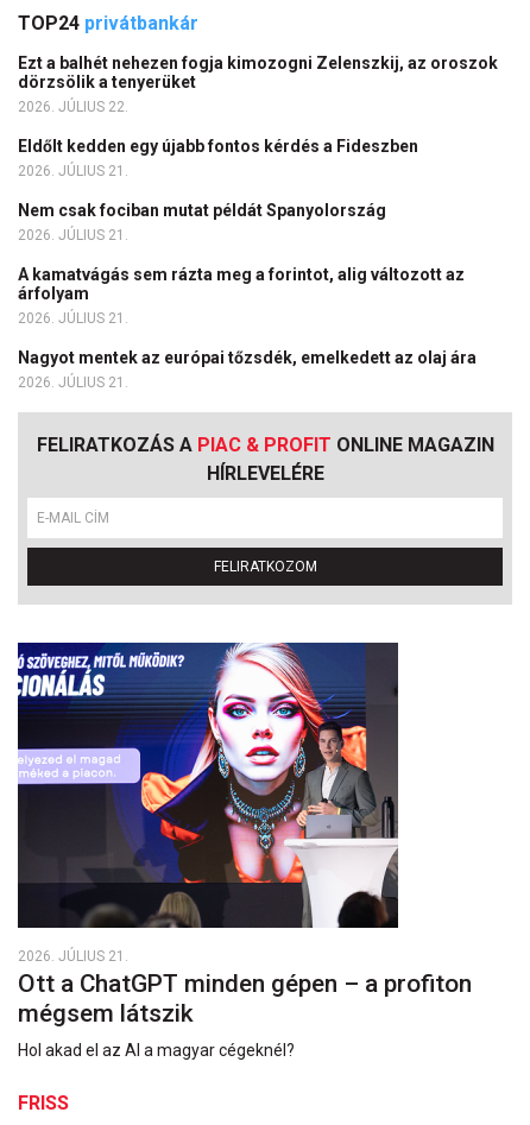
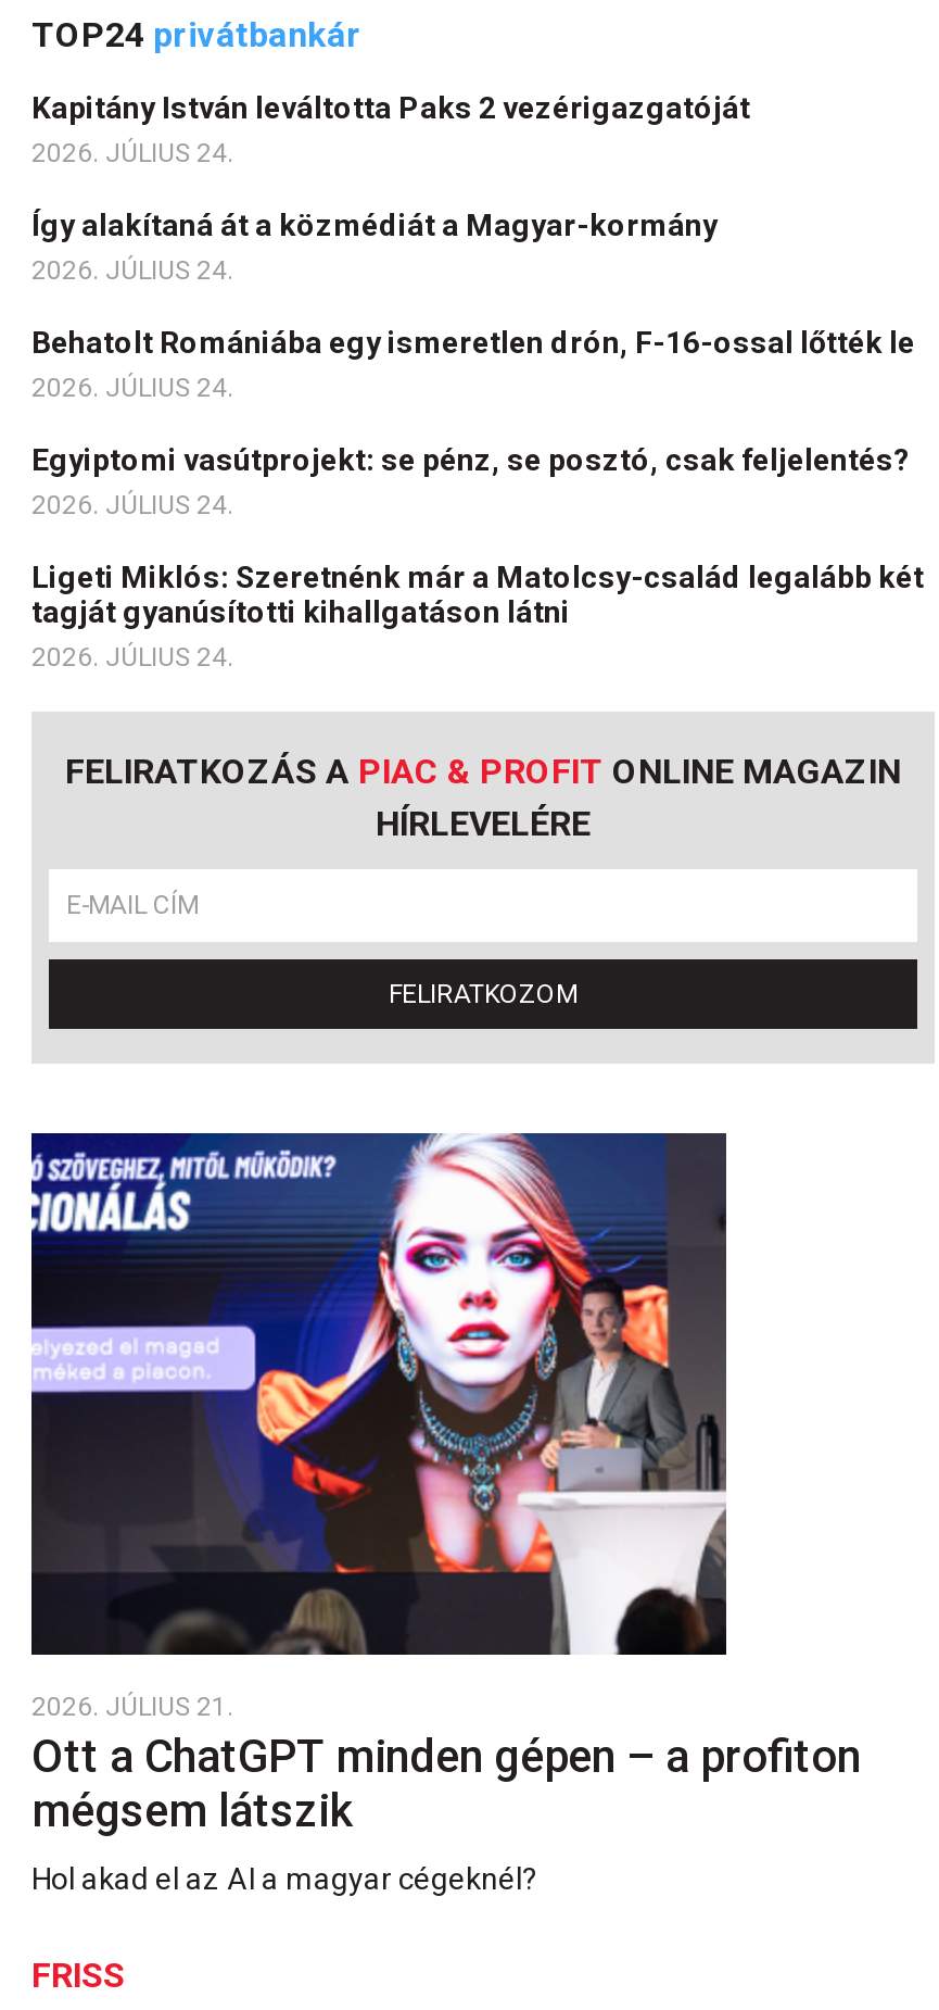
- Ezt a balhét nehezen fogja kimozogni Zelenszkij, az oroszok
- dörzsölik a tenyerüket
- 2026. JÚLIUS 22.
+ Kapitány István leváltotta Paks 2 vezérigazgatóját
+ 2026. JÚLIUS 24.

- Eldőlt kedden egy újabb fontos kérdés a Fideszben
- 2026. JÚLIUS 21.
+ Így alakítaná át a közmédiát a Magyar-kormány
+ 2026. JÚLIUS 24.

- Nem csak fociban mutat példát Spanyolország
- 2026. JÚLIUS 21.
+ Behatolt Romániába egy ismeretlen drón, F-16-ossal lőtték le
+ 2026. JÚLIUS 24.

- A kamatvágás sem rázta meg a forintot, alig változott az
- árfolyam
- 2026. JÚLIUS 21.
+ Egyiptomi vasútprojekt: se pénz, se posztó, csak feljelentés?
+ 2026. JÚLIUS 24.

- Nagyot mentek az európai tőzsdék, emelkedett az olaj ára
- 2026. JÚLIUS 21.
+ Ligeti Miklós: Szeretnénk már a Matolcsy-család legalább két
+ tagját gyanúsítotti kihallgatáson látni
+ 2026. JÚLIUS 24.
